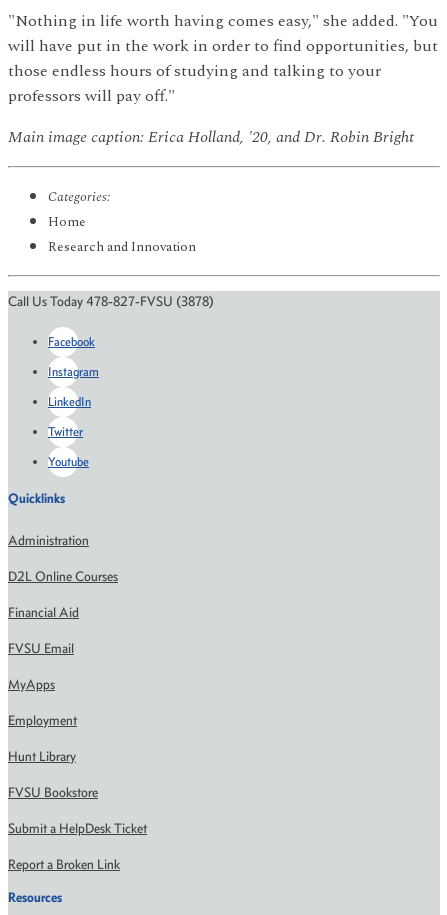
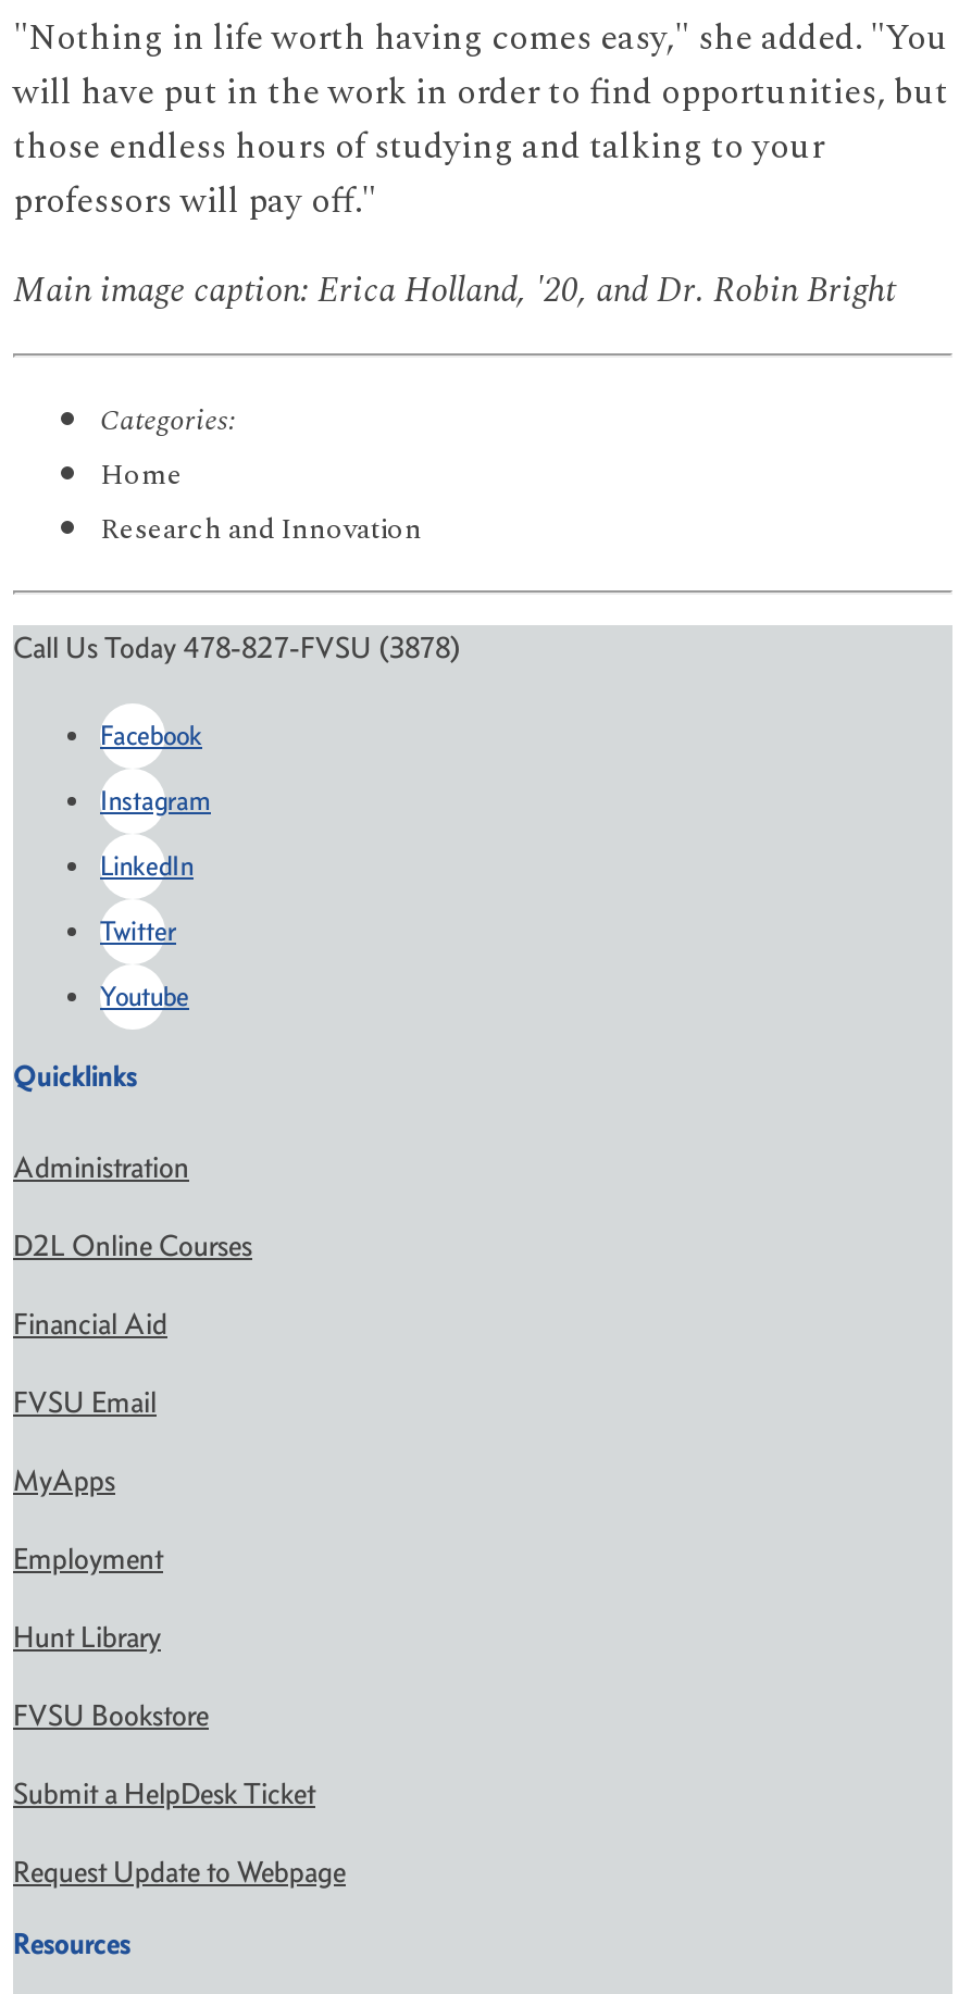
- Report a Broken Link
+ Request Update to Webpage
